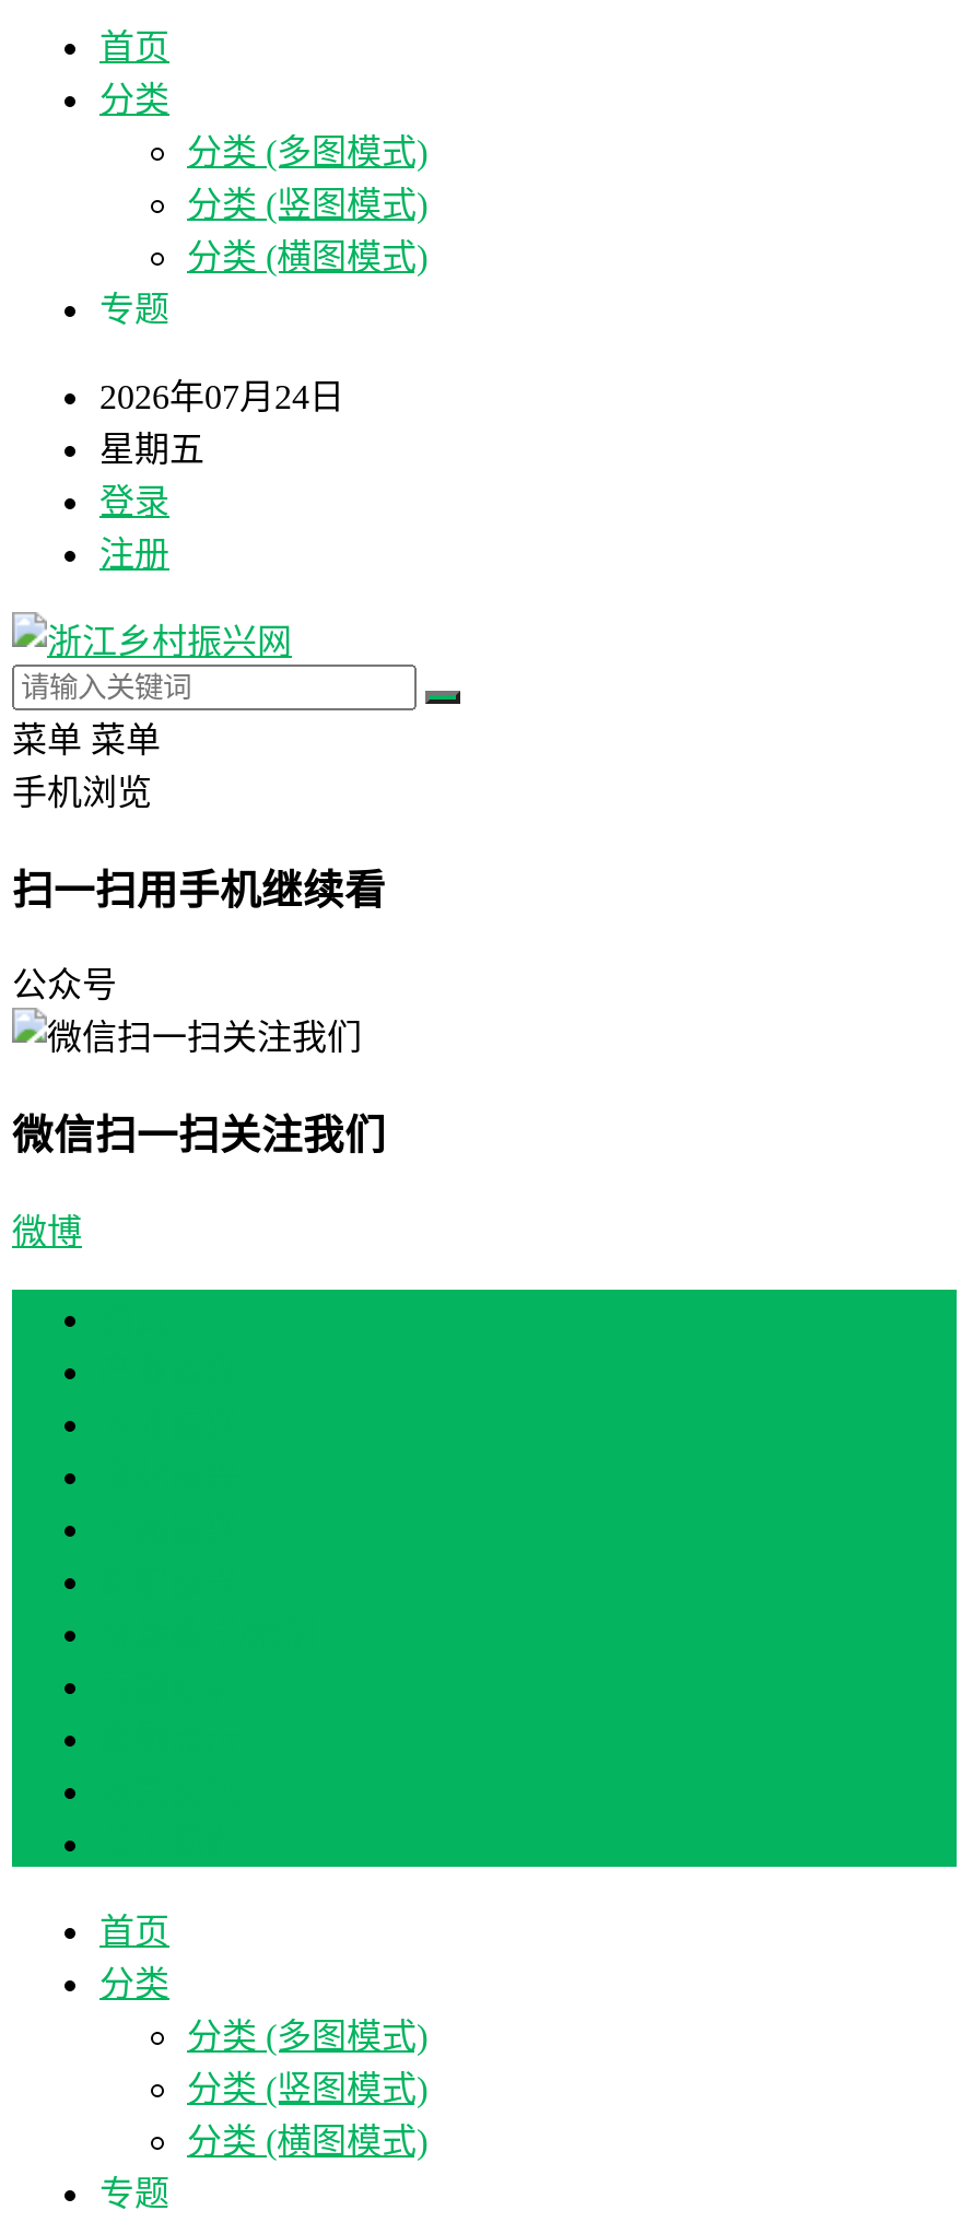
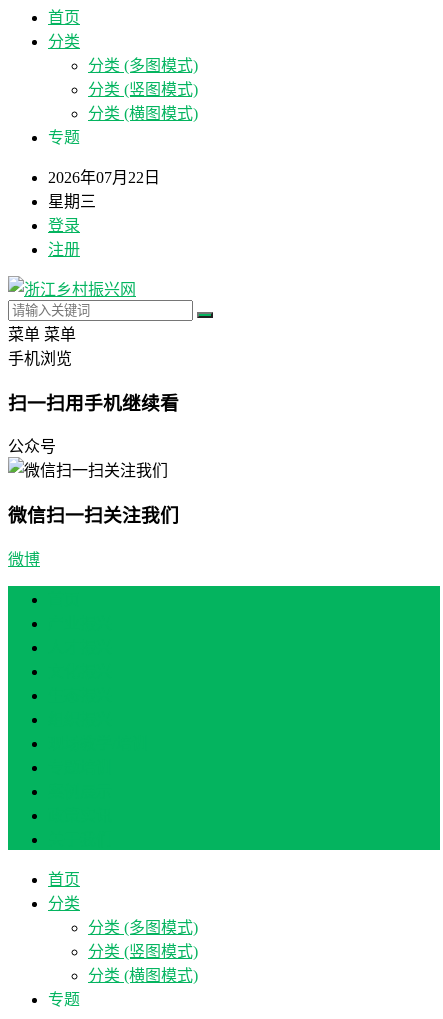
- 2026年07月24日
+ 2026年07月22日

- 星期五
+ 星期三
